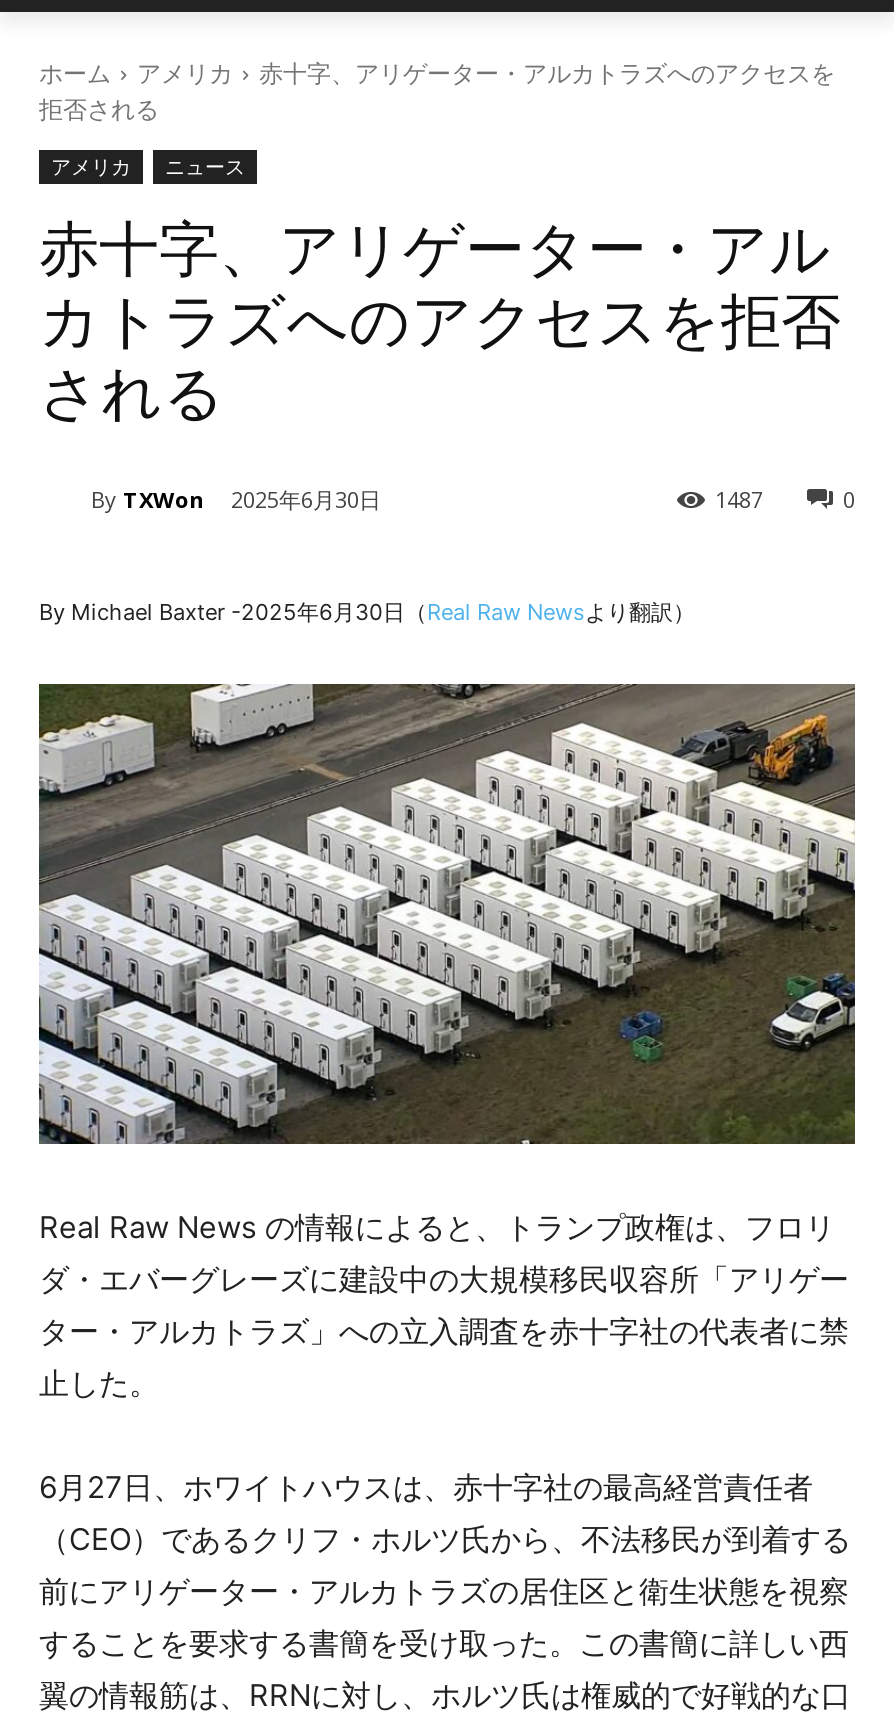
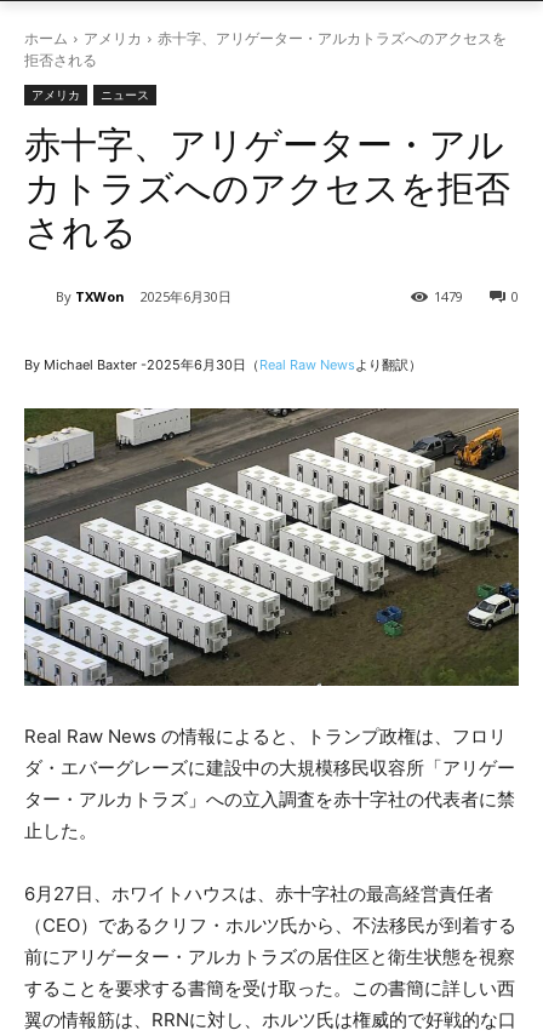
- 1487
+ 1479
